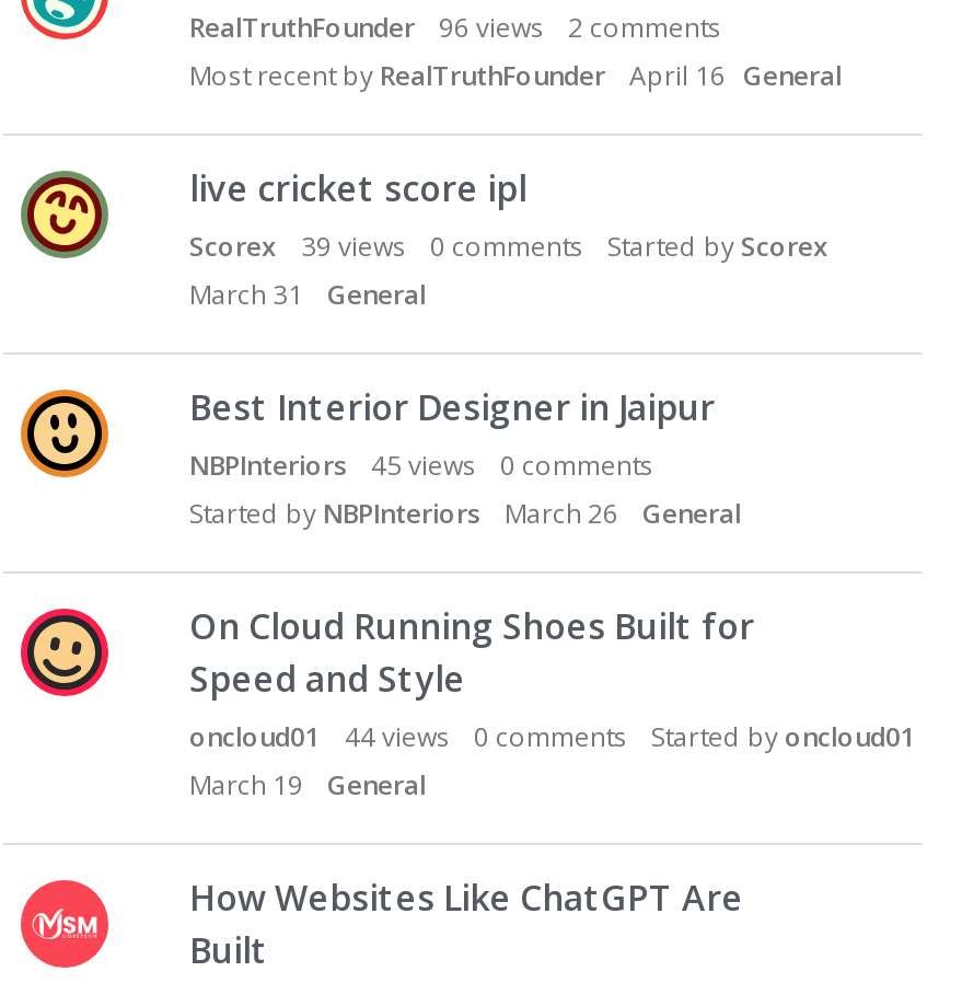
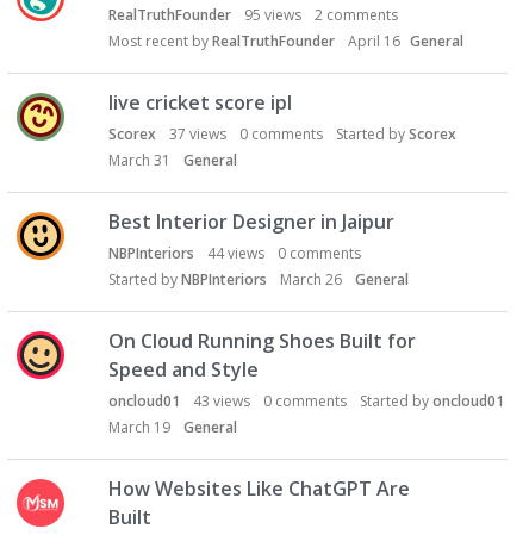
- RealTruthFounder 96 views 2 comments
+ RealTruthFounder 95 views 2 comments

- Scorex 39 views 0 comments Started by Scorex
+ Scorex 37 views 0 comments Started by Scorex

- NBPInteriors 45 views 0 comments
+ NBPInteriors 44 views 0 comments

- oncloud01 44 views 0 comments Started by oncloud01
+ oncloud01 43 views 0 comments Started by oncloud01
